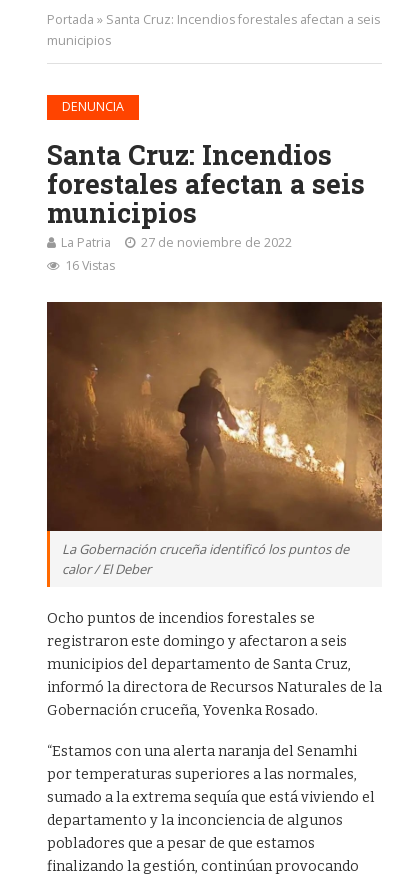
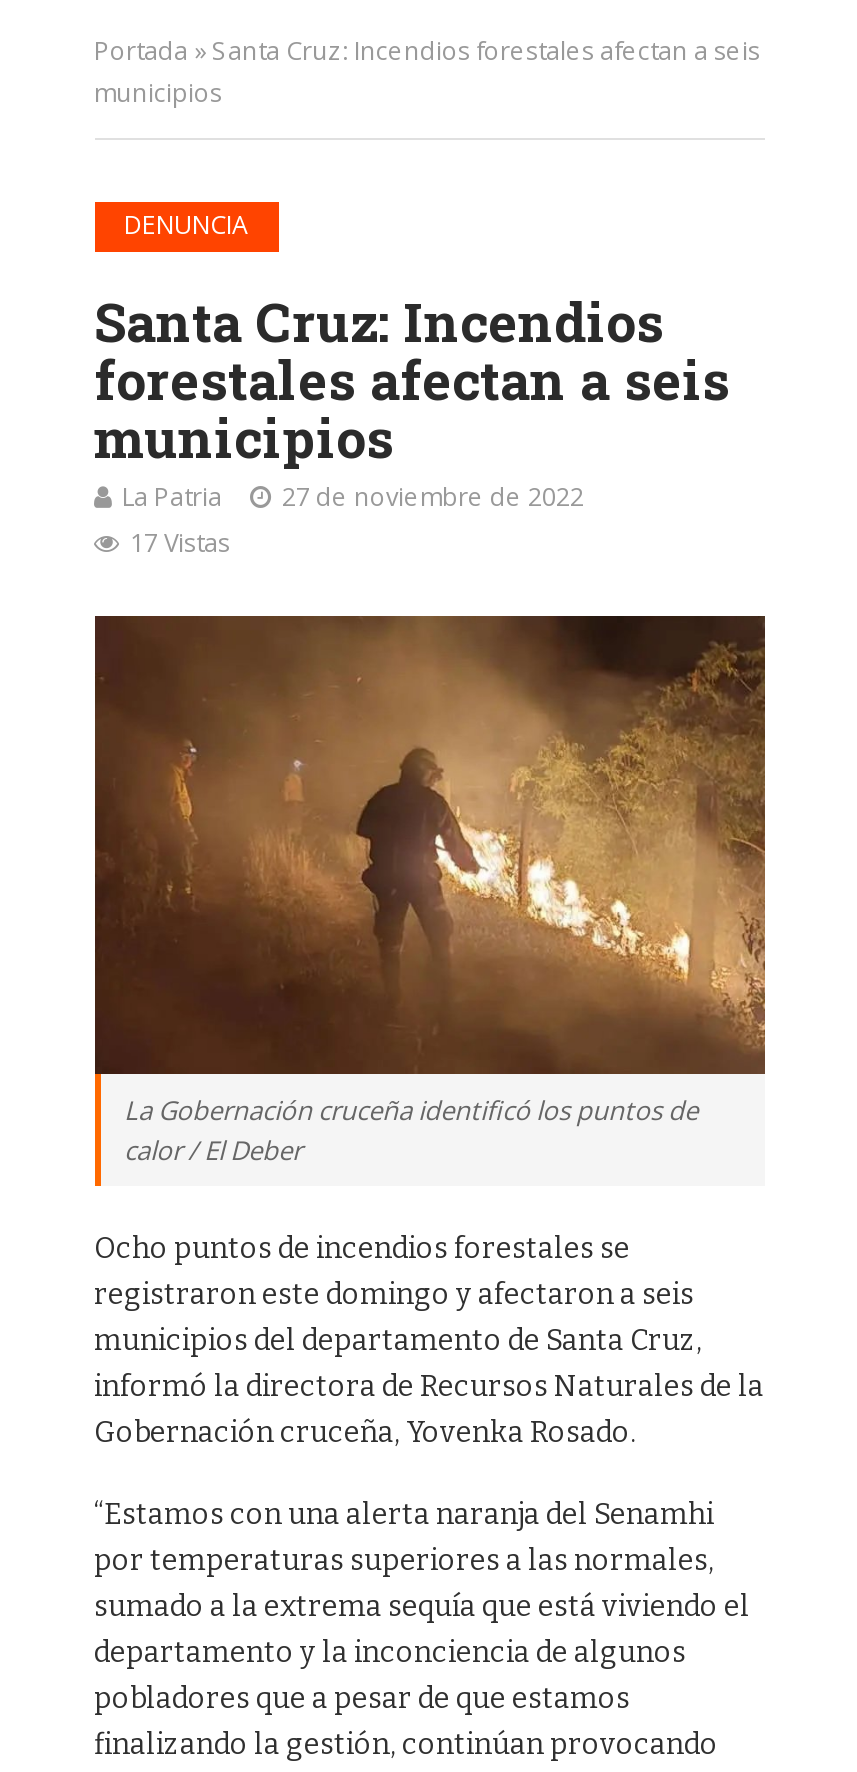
- 16 Vistas
+ 17 Vistas
